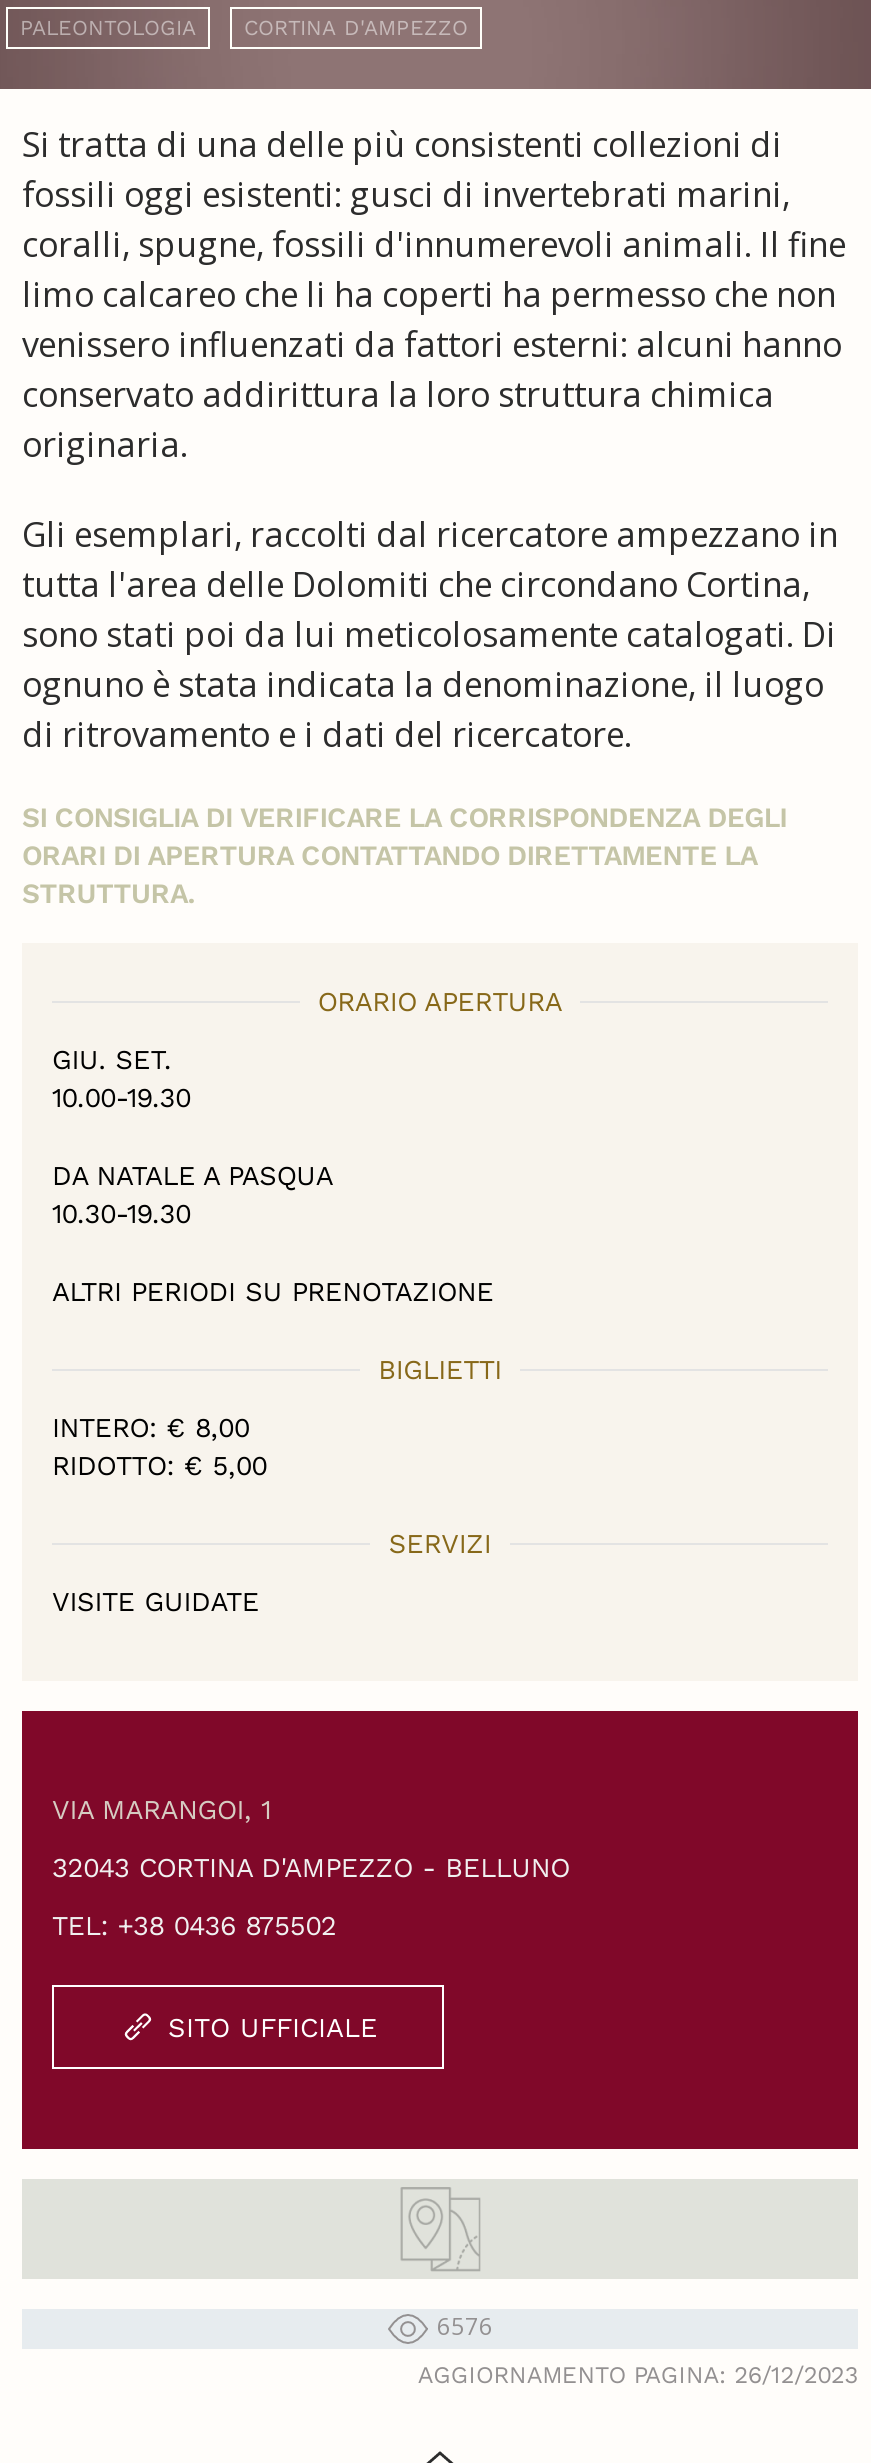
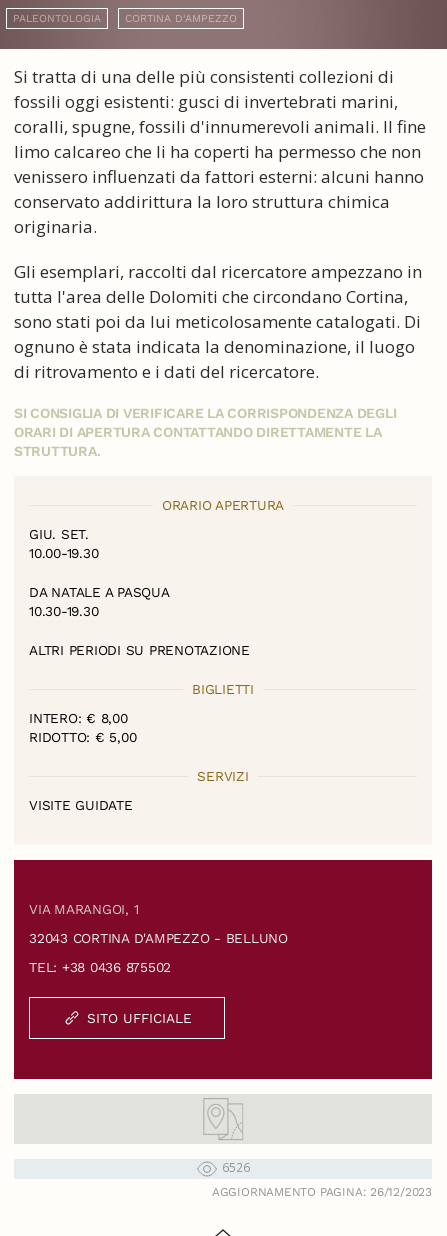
- 6576
+ 6526
